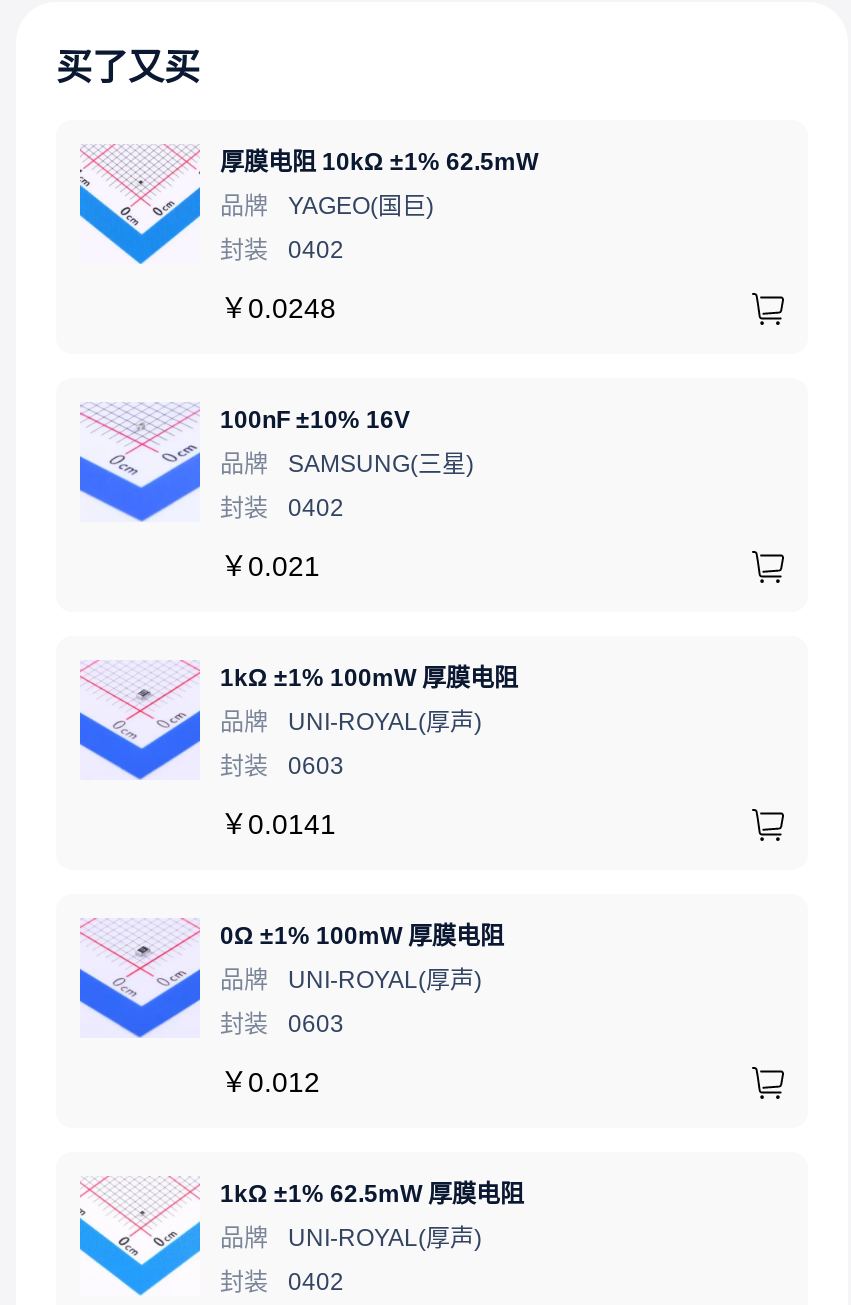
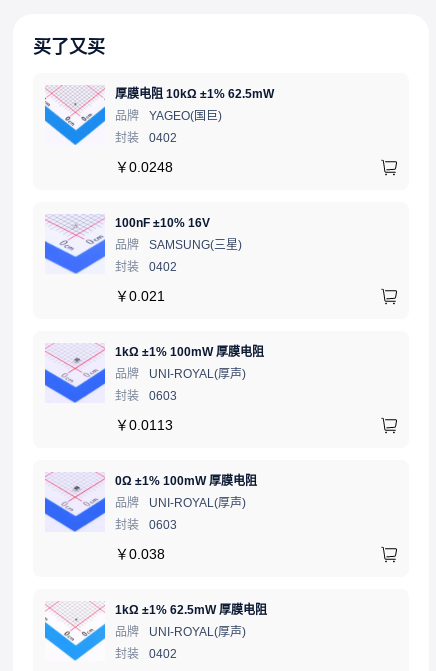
- ￥0.0141
+ ￥0.0113

- ￥0.012
+ ￥0.038
